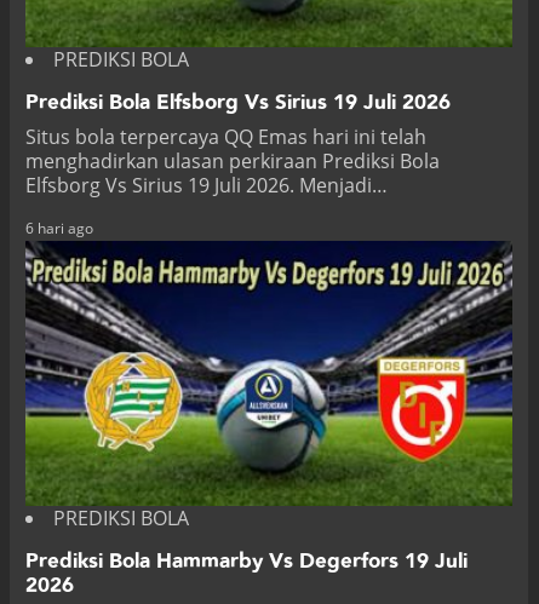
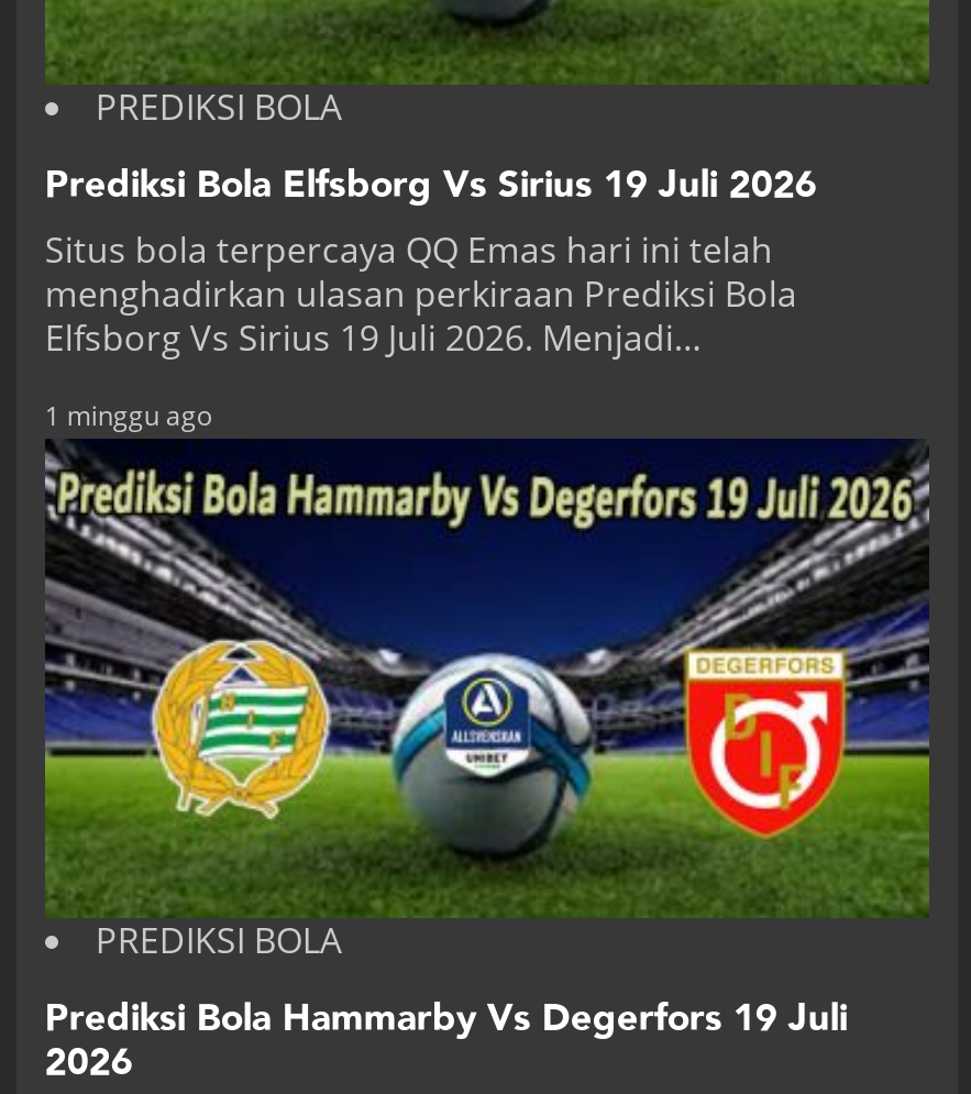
- 6 hari ago
+ 1 minggu ago
